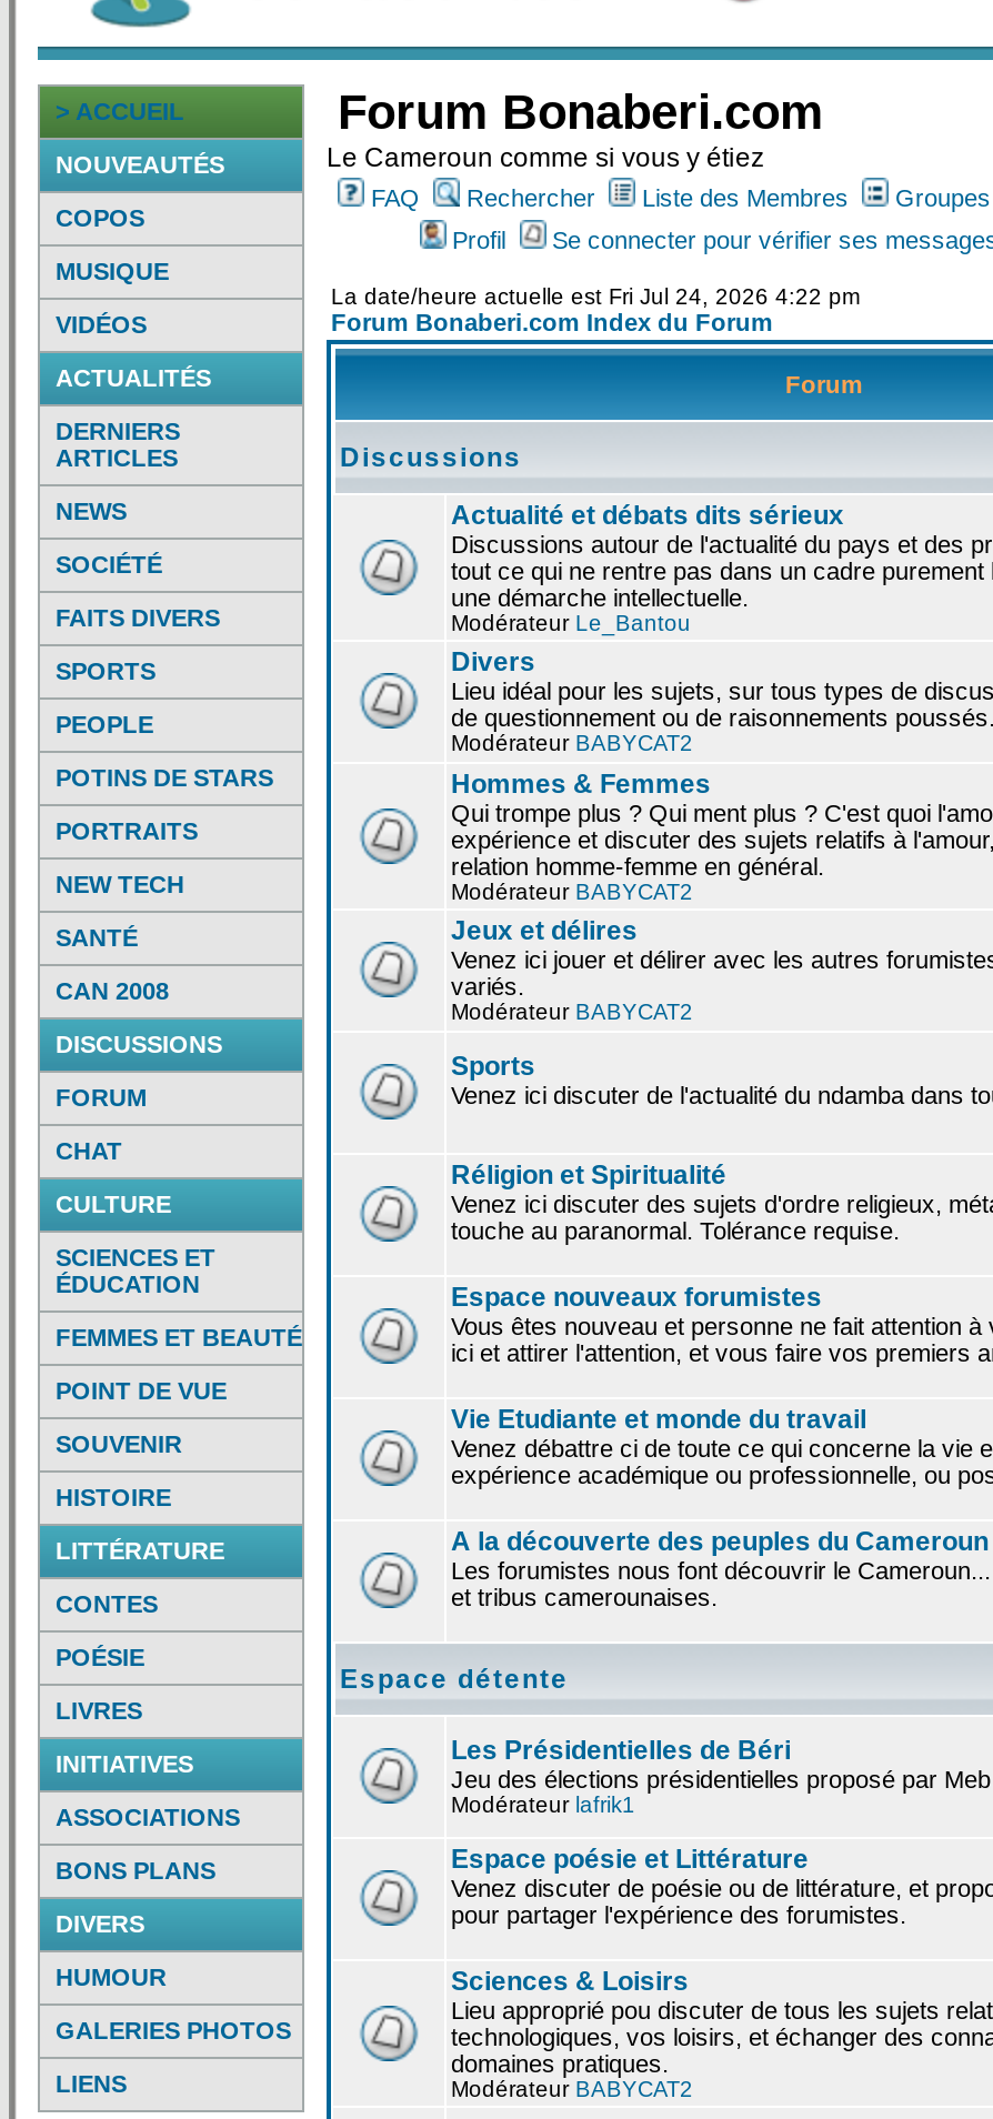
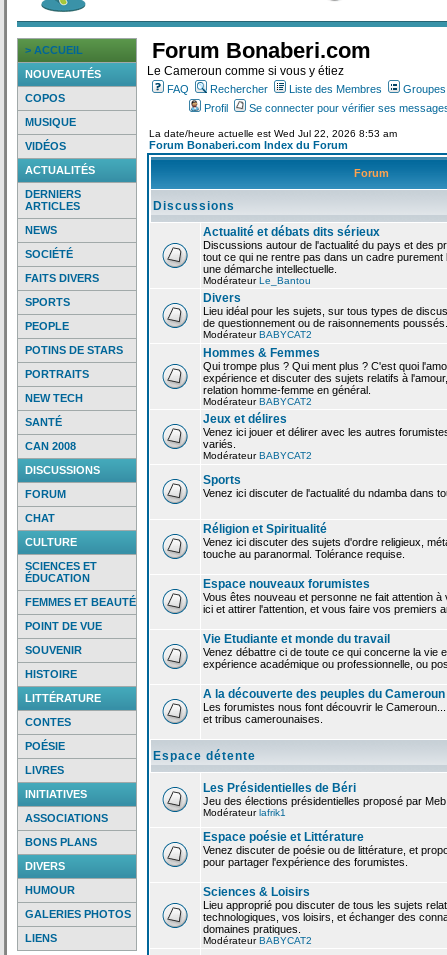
- La date/heure actuelle est Fri Jul 24, 2026 4:22 pm
+ La date/heure actuelle est Wed Jul 22, 2026 8:53 am
